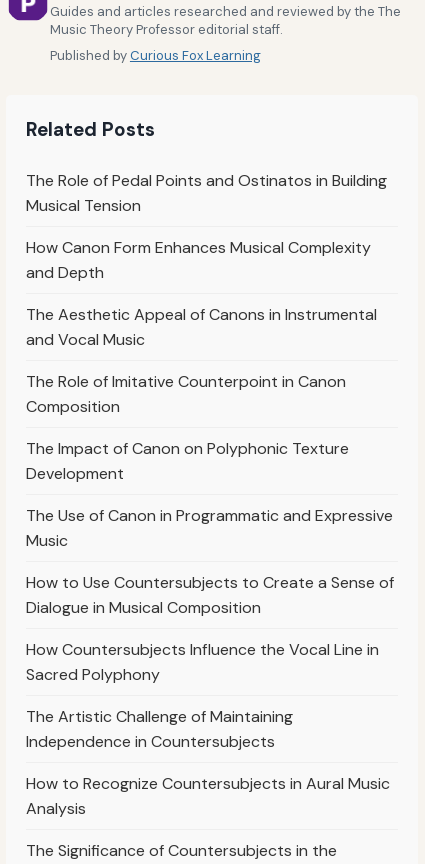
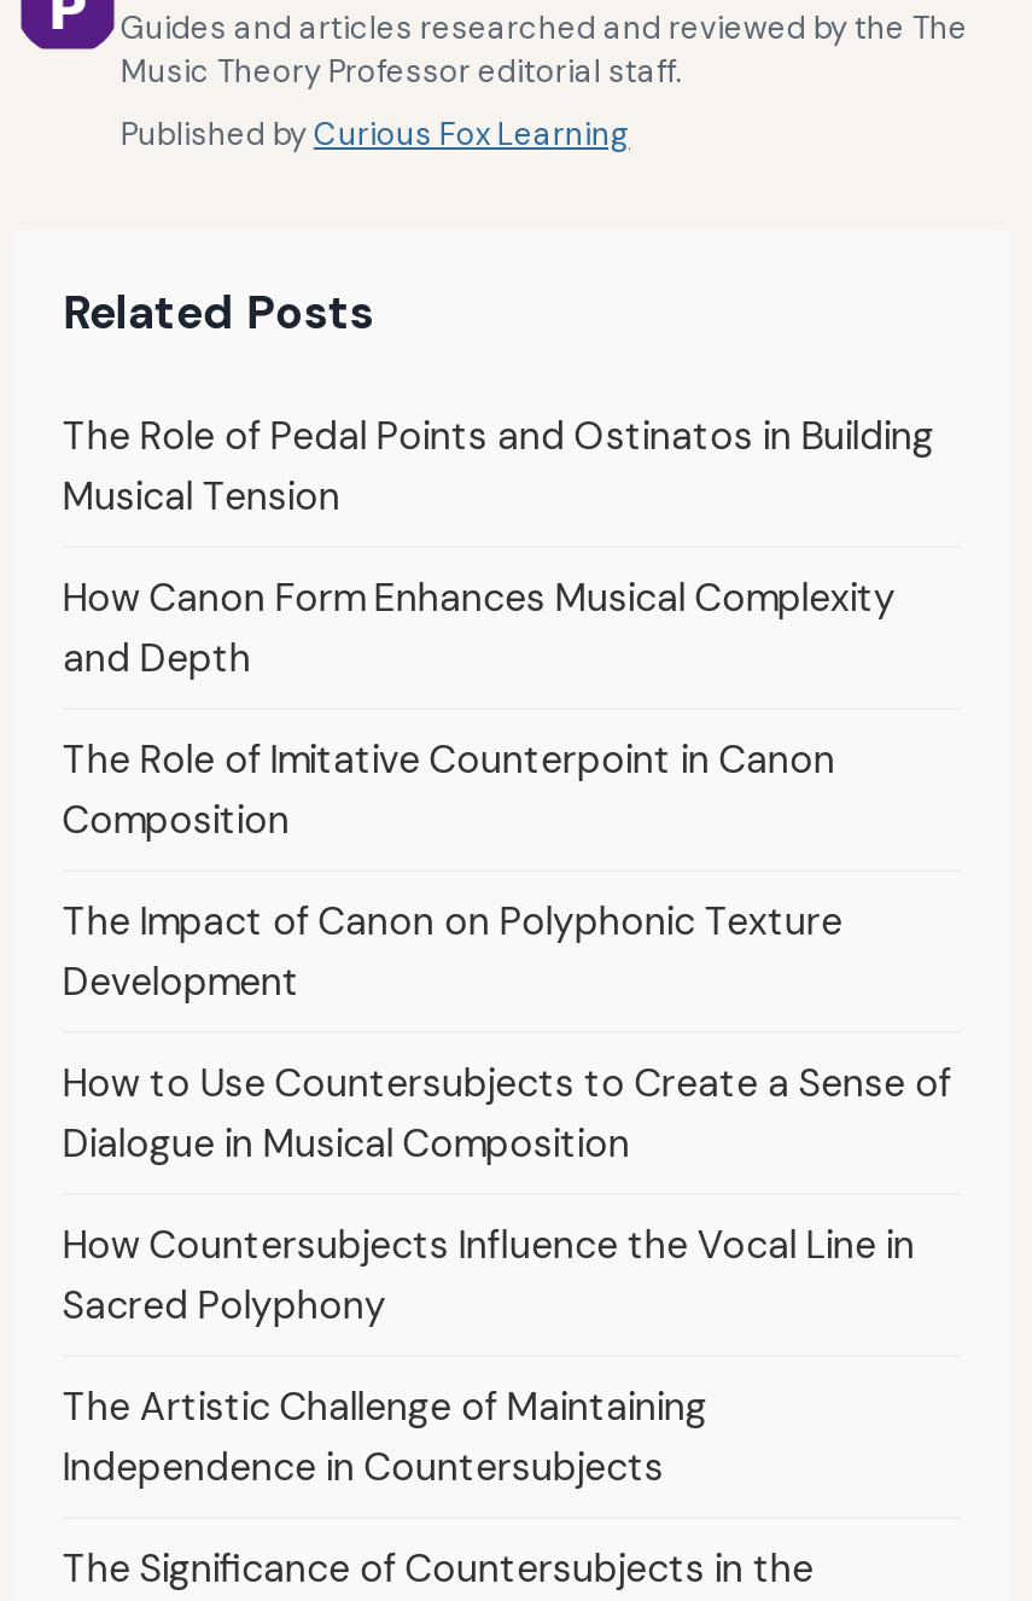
- The Aesthetic Appeal of Canons in Instrumental
- and Vocal Music

- The Use of Canon in Programmatic and Expressive
- Music

- How to Recognize Countersubjects in Aural Music
- Analysis
